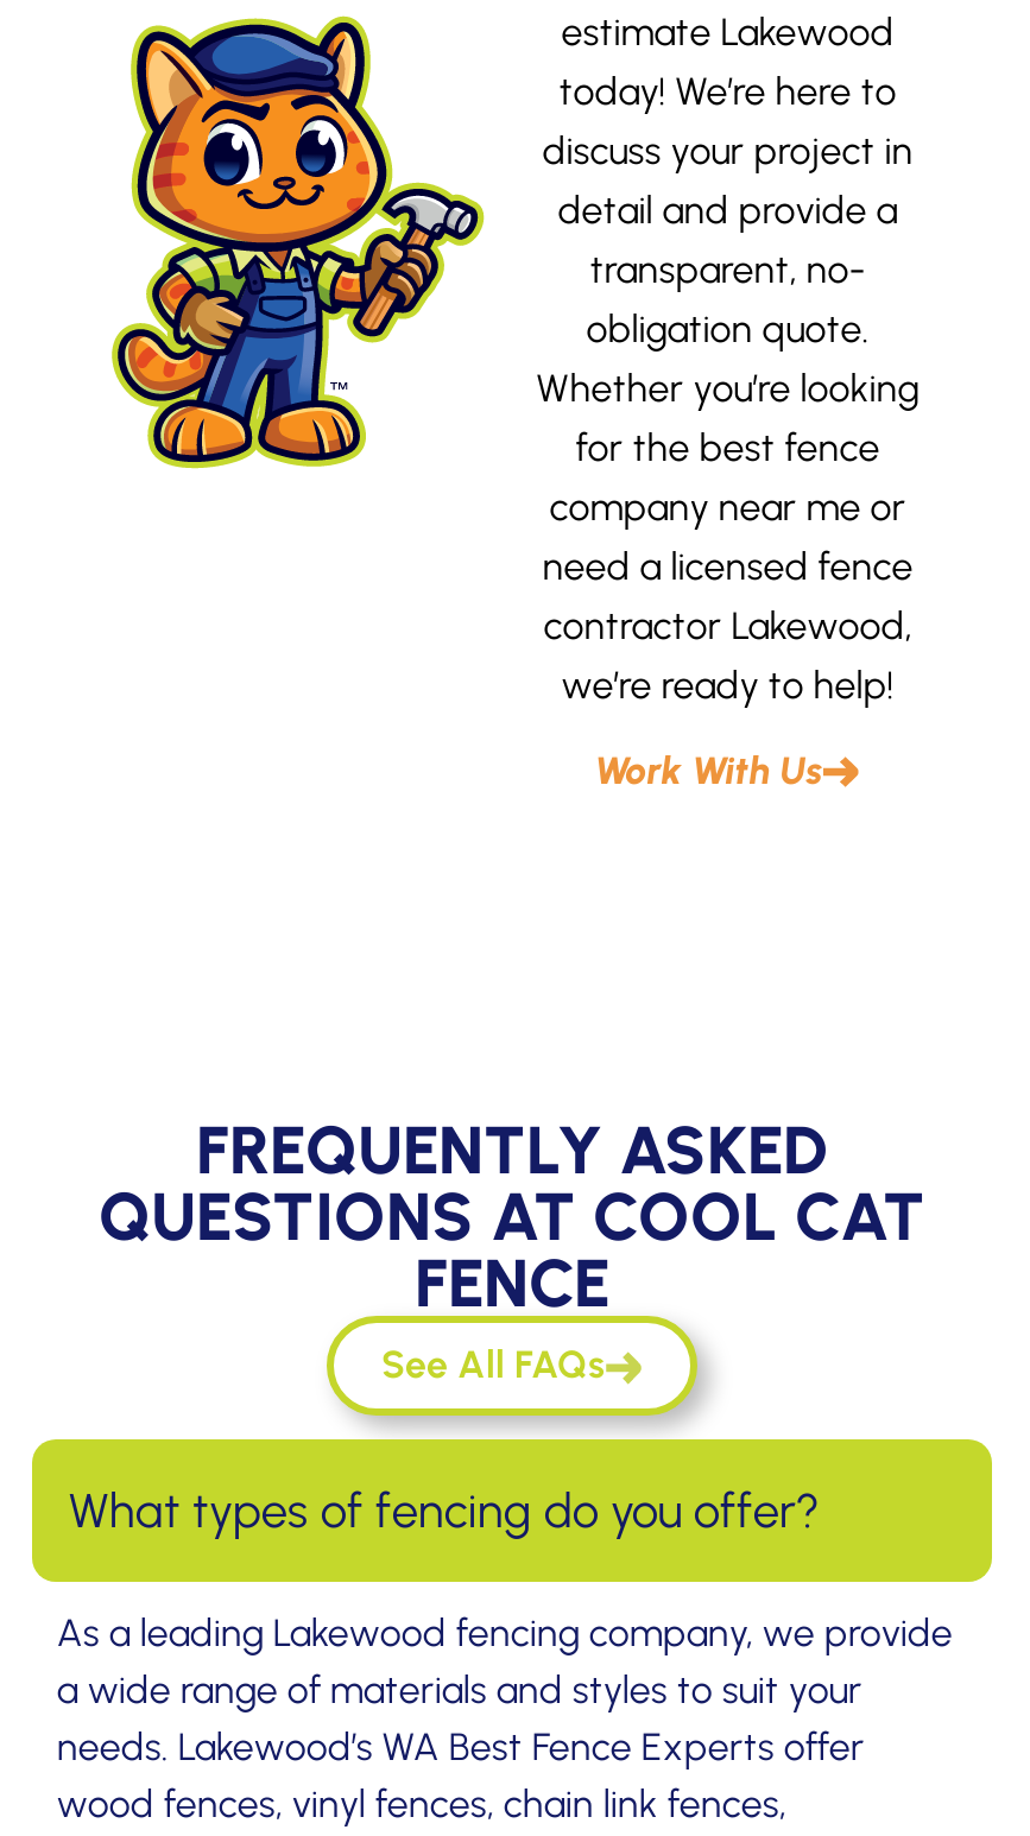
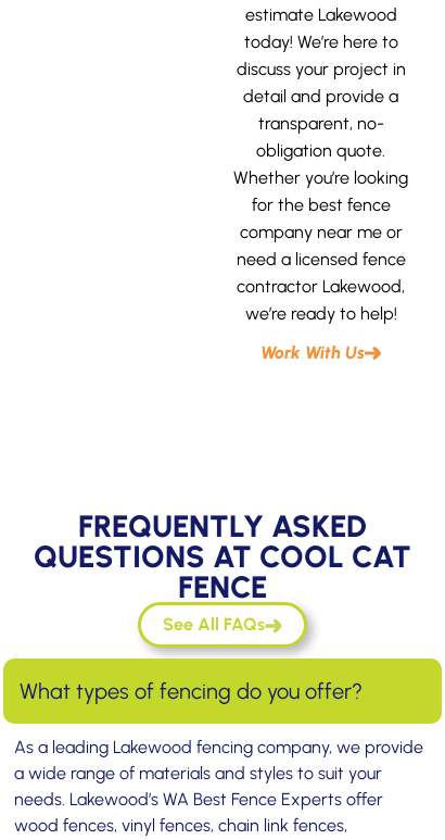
- [image]
